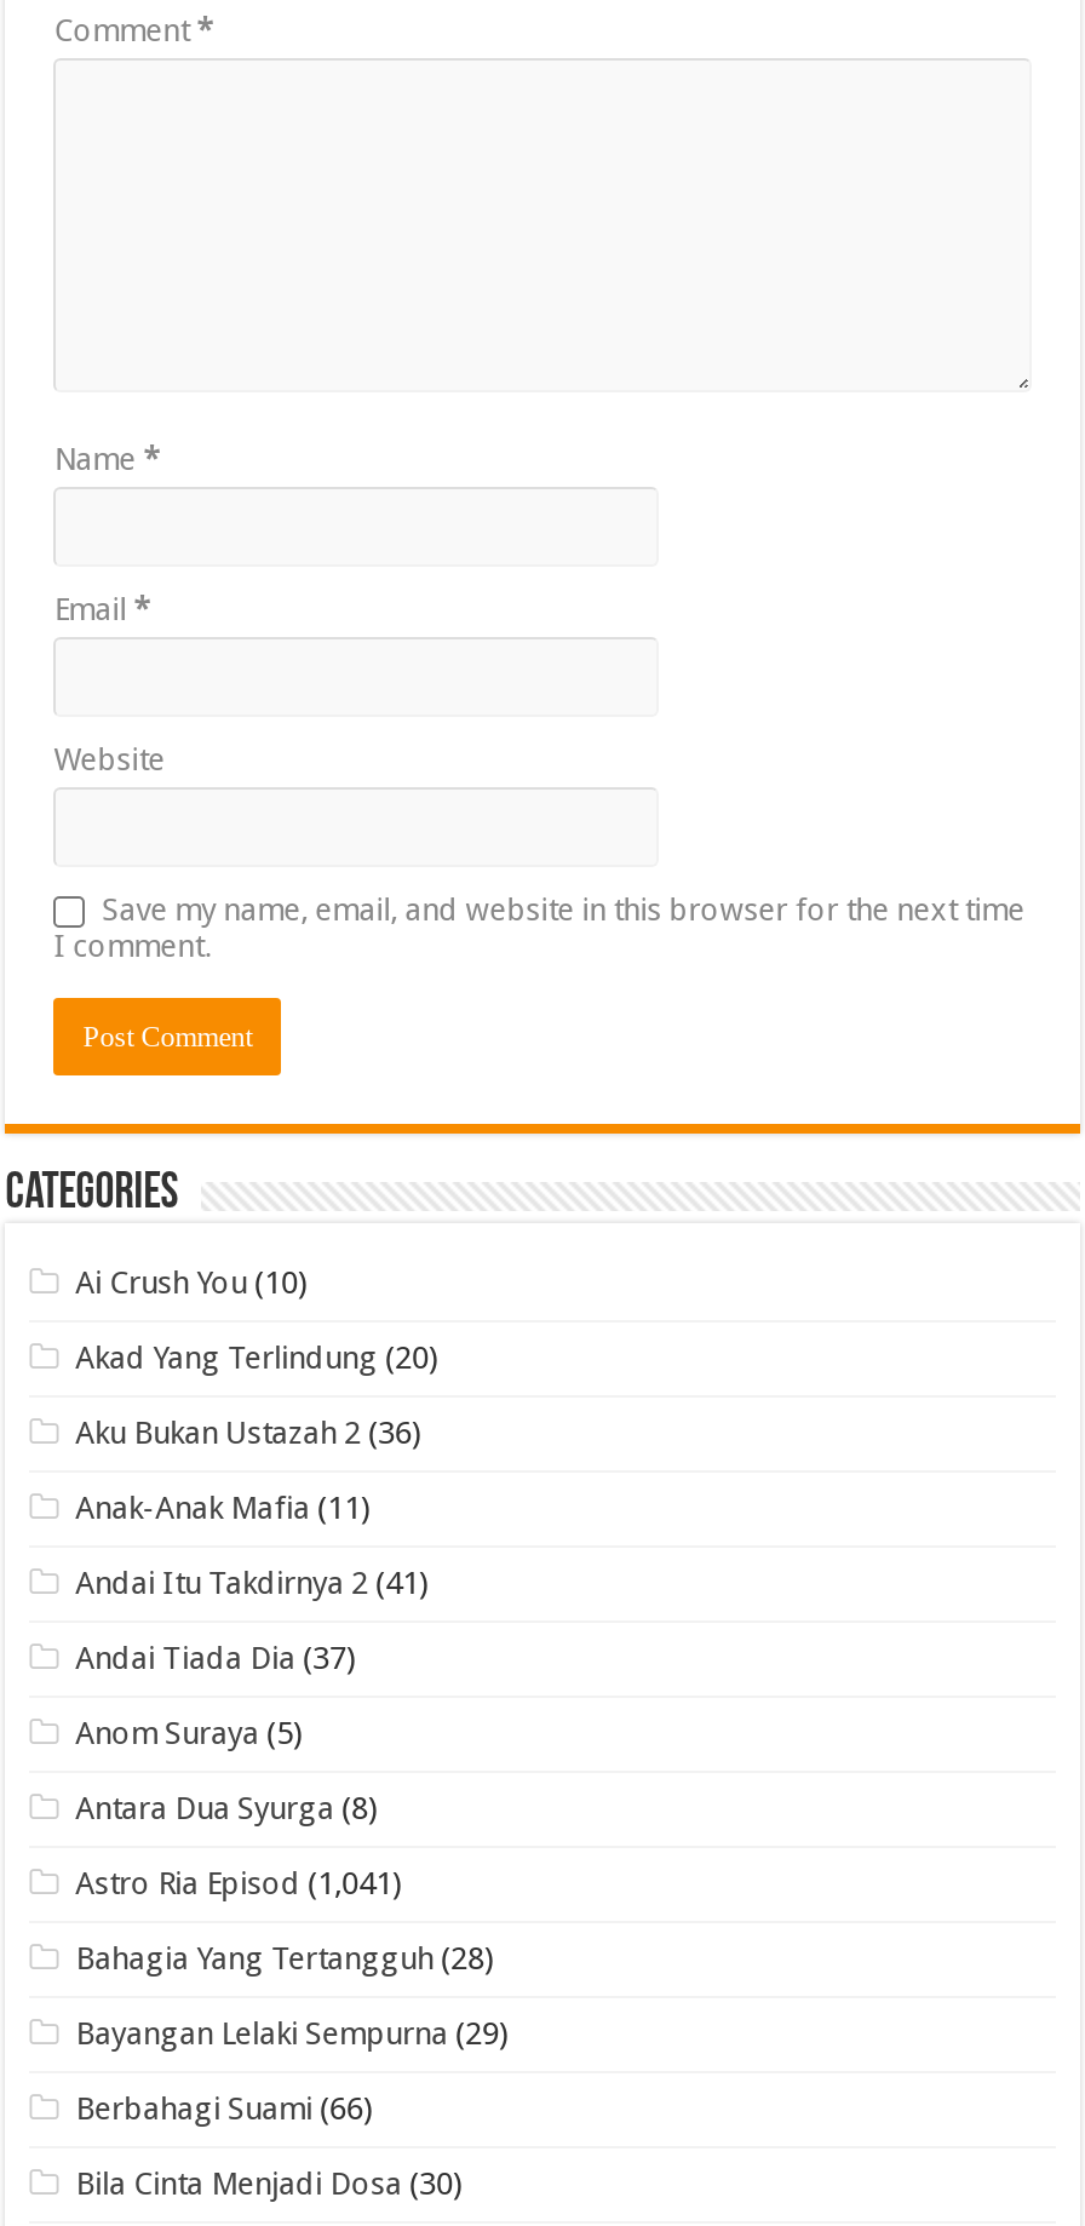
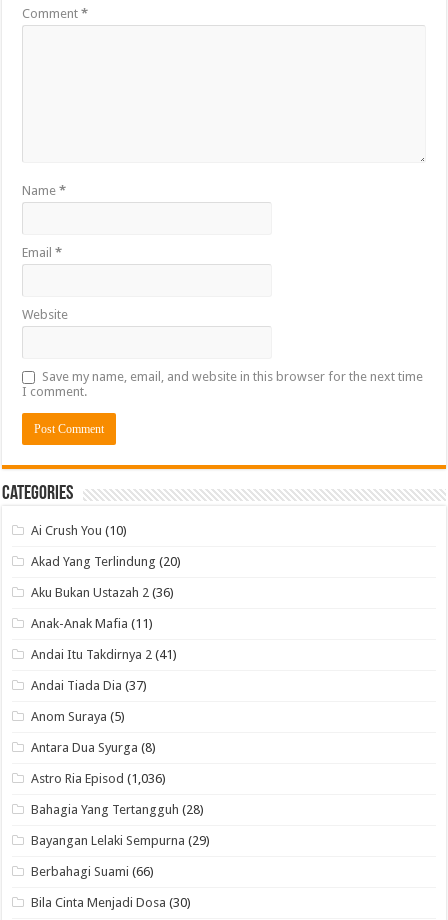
- Astro Ria Episod (1,041)
+ Astro Ria Episod (1,036)
